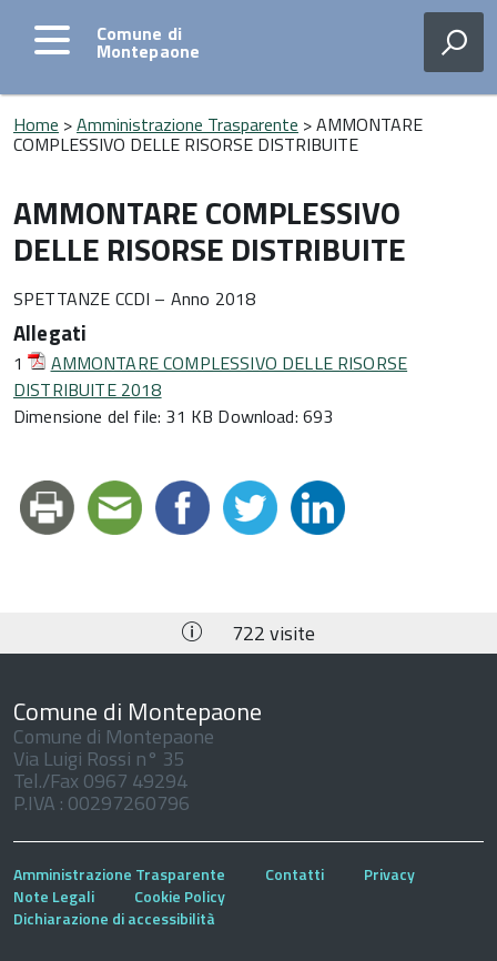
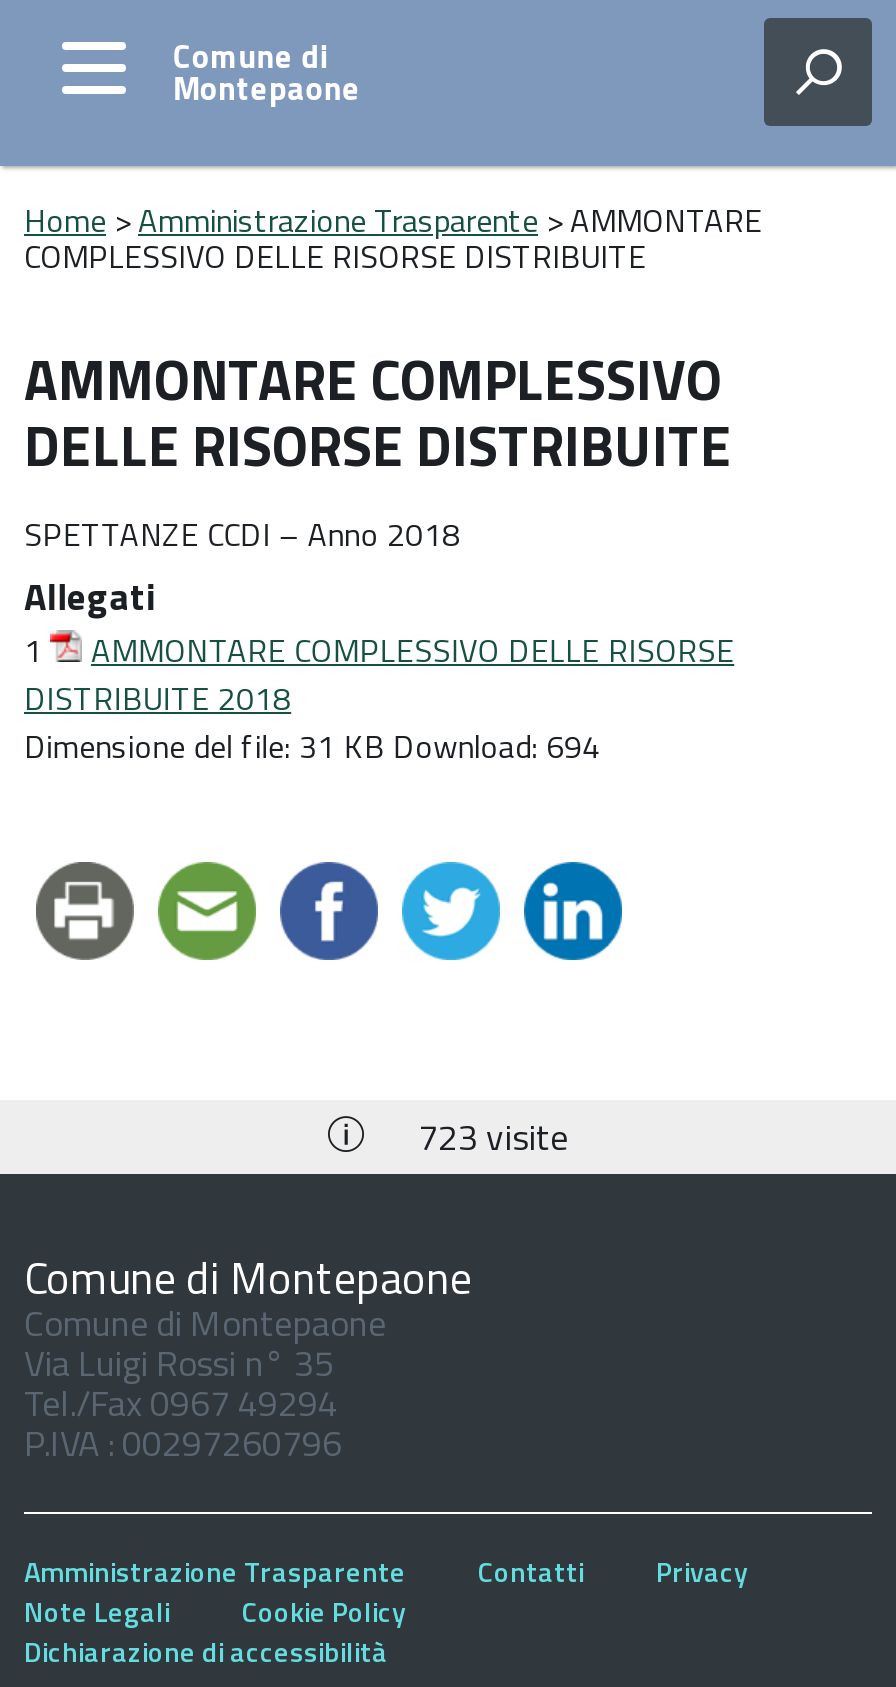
- Dimensione del file: 31 KB Download: 693
+ Dimensione del file: 31 KB Download: 694

- 722 visite
+ 723 visite
